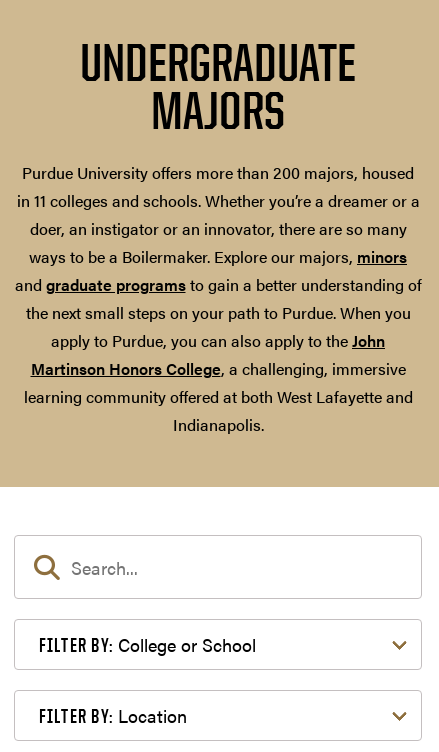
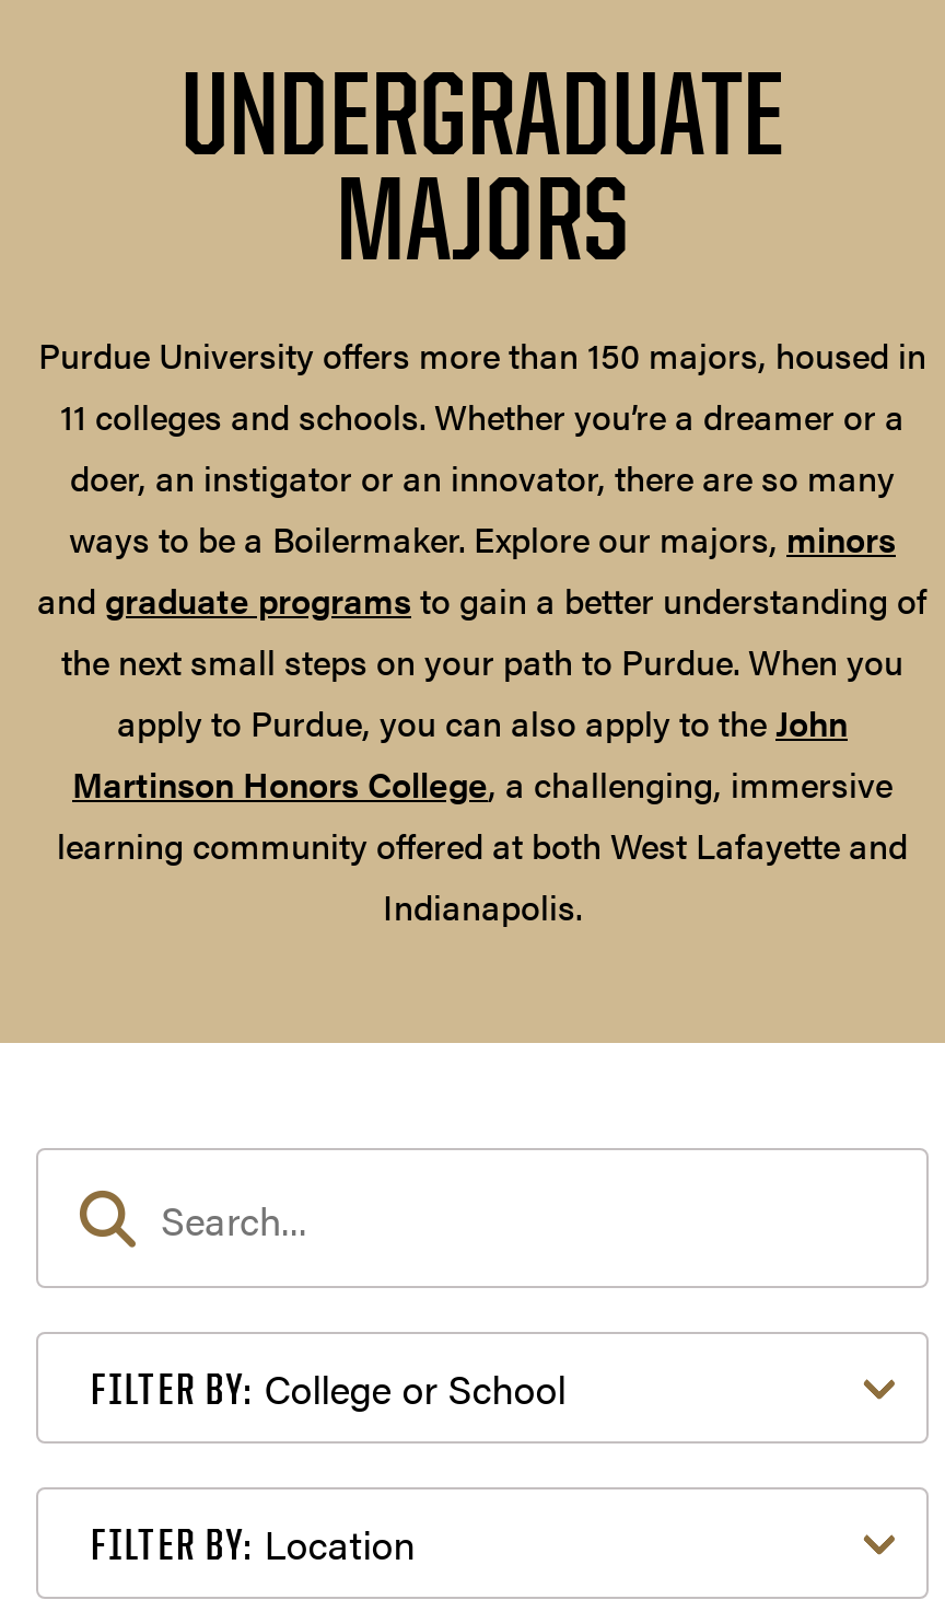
- Purdue University offers more than 200 majors, housed
- in 11 colleges and schools. Whether you’re a dreamer or a
+ Purdue University offers more than 150 majors, housed in
+ 11 colleges and schools. Whether you’re a dreamer or a
